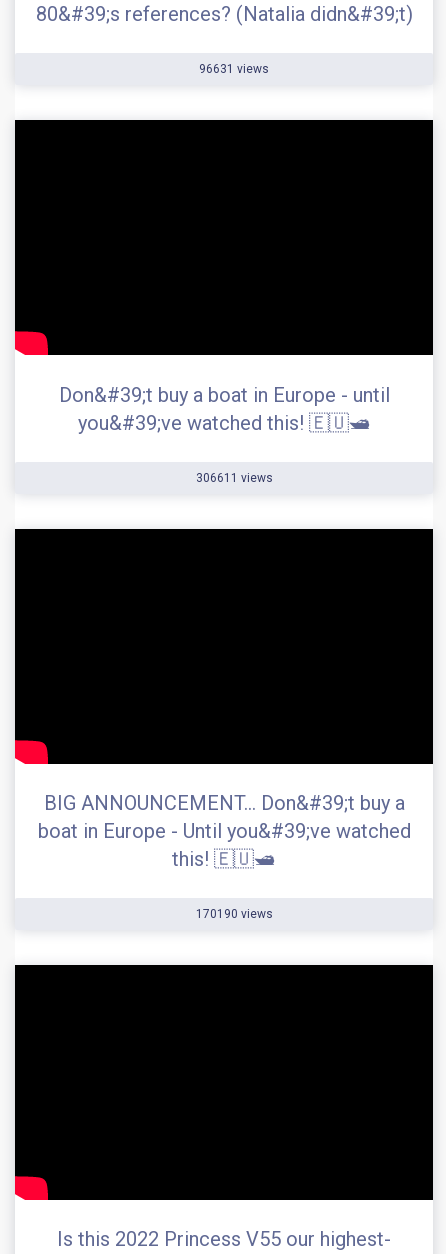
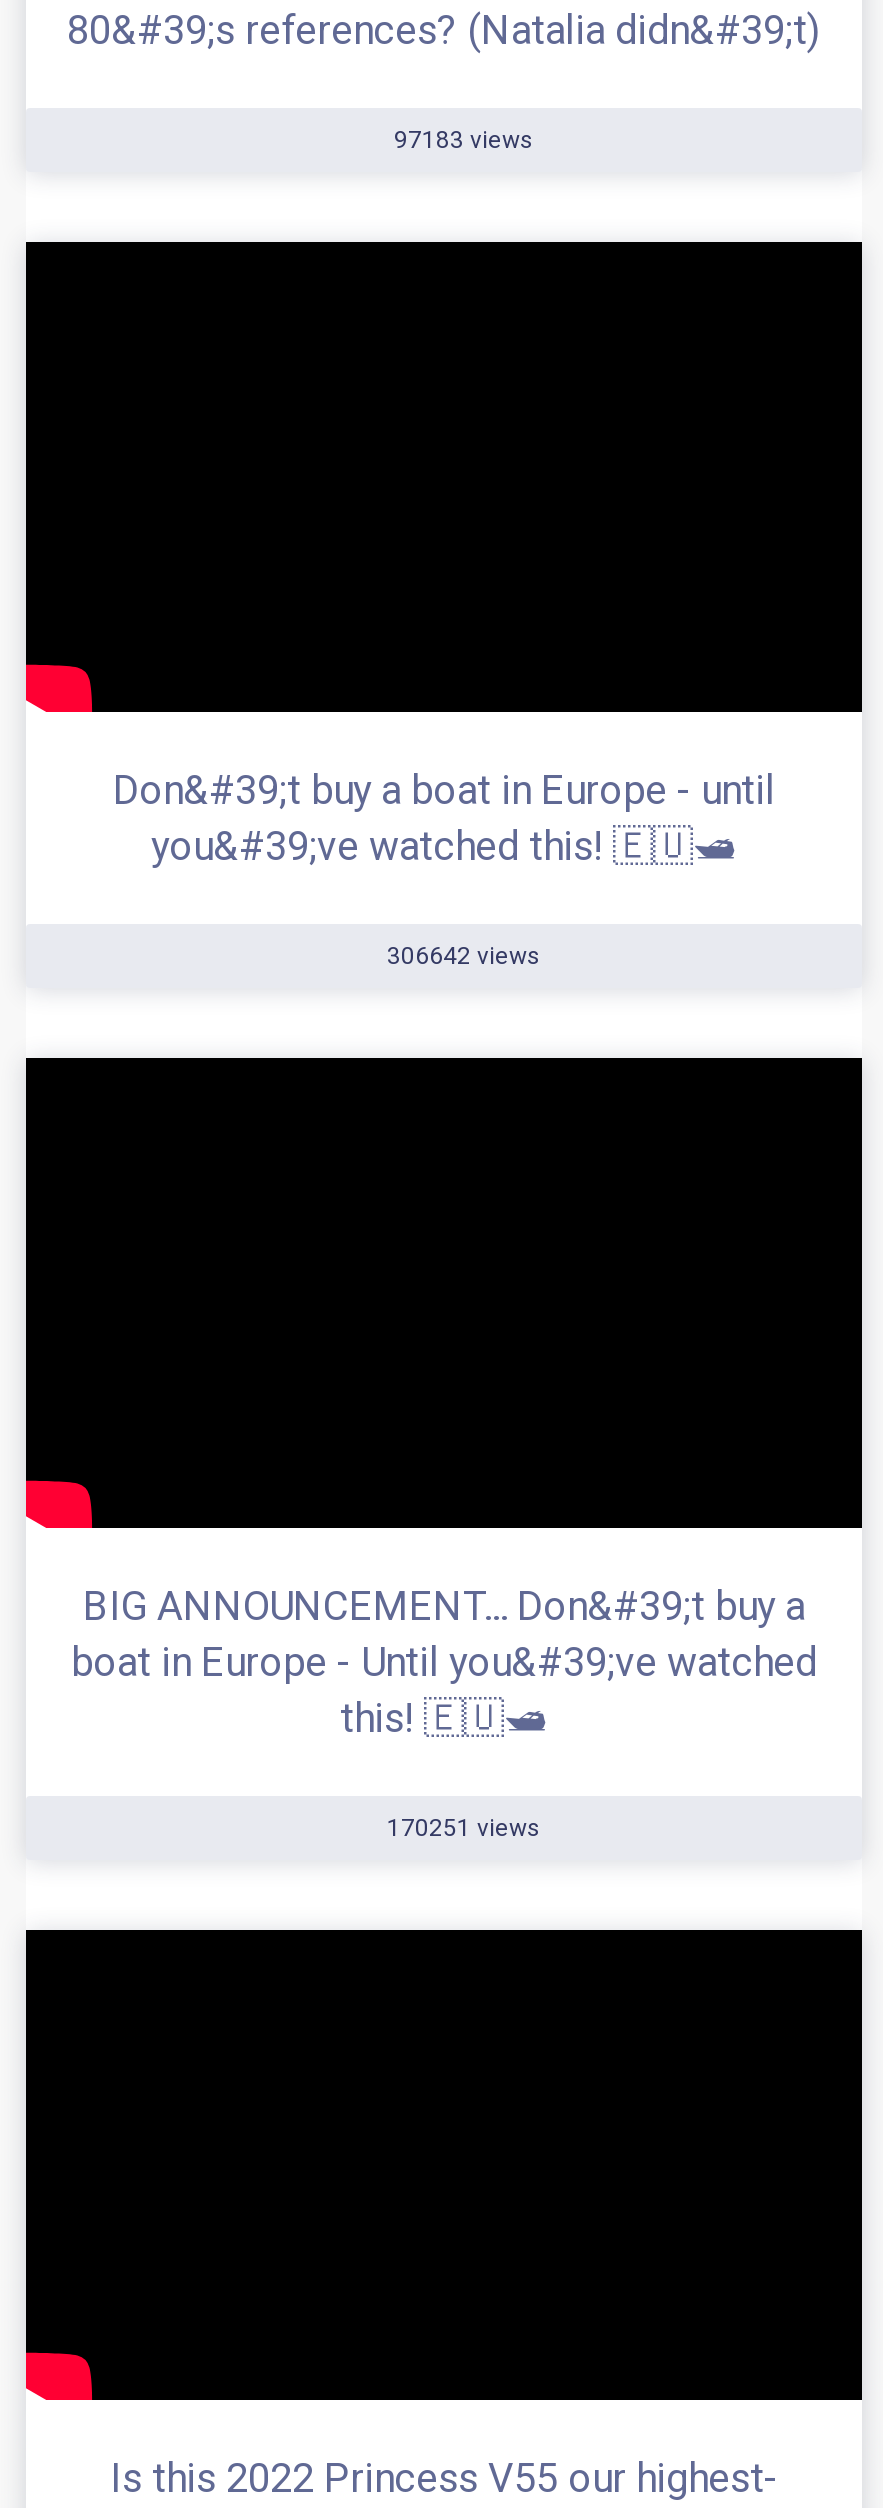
- 96631 views
+ 97183 views

- 306611 views
+ 306642 views

- 170190 views
+ 170251 views
